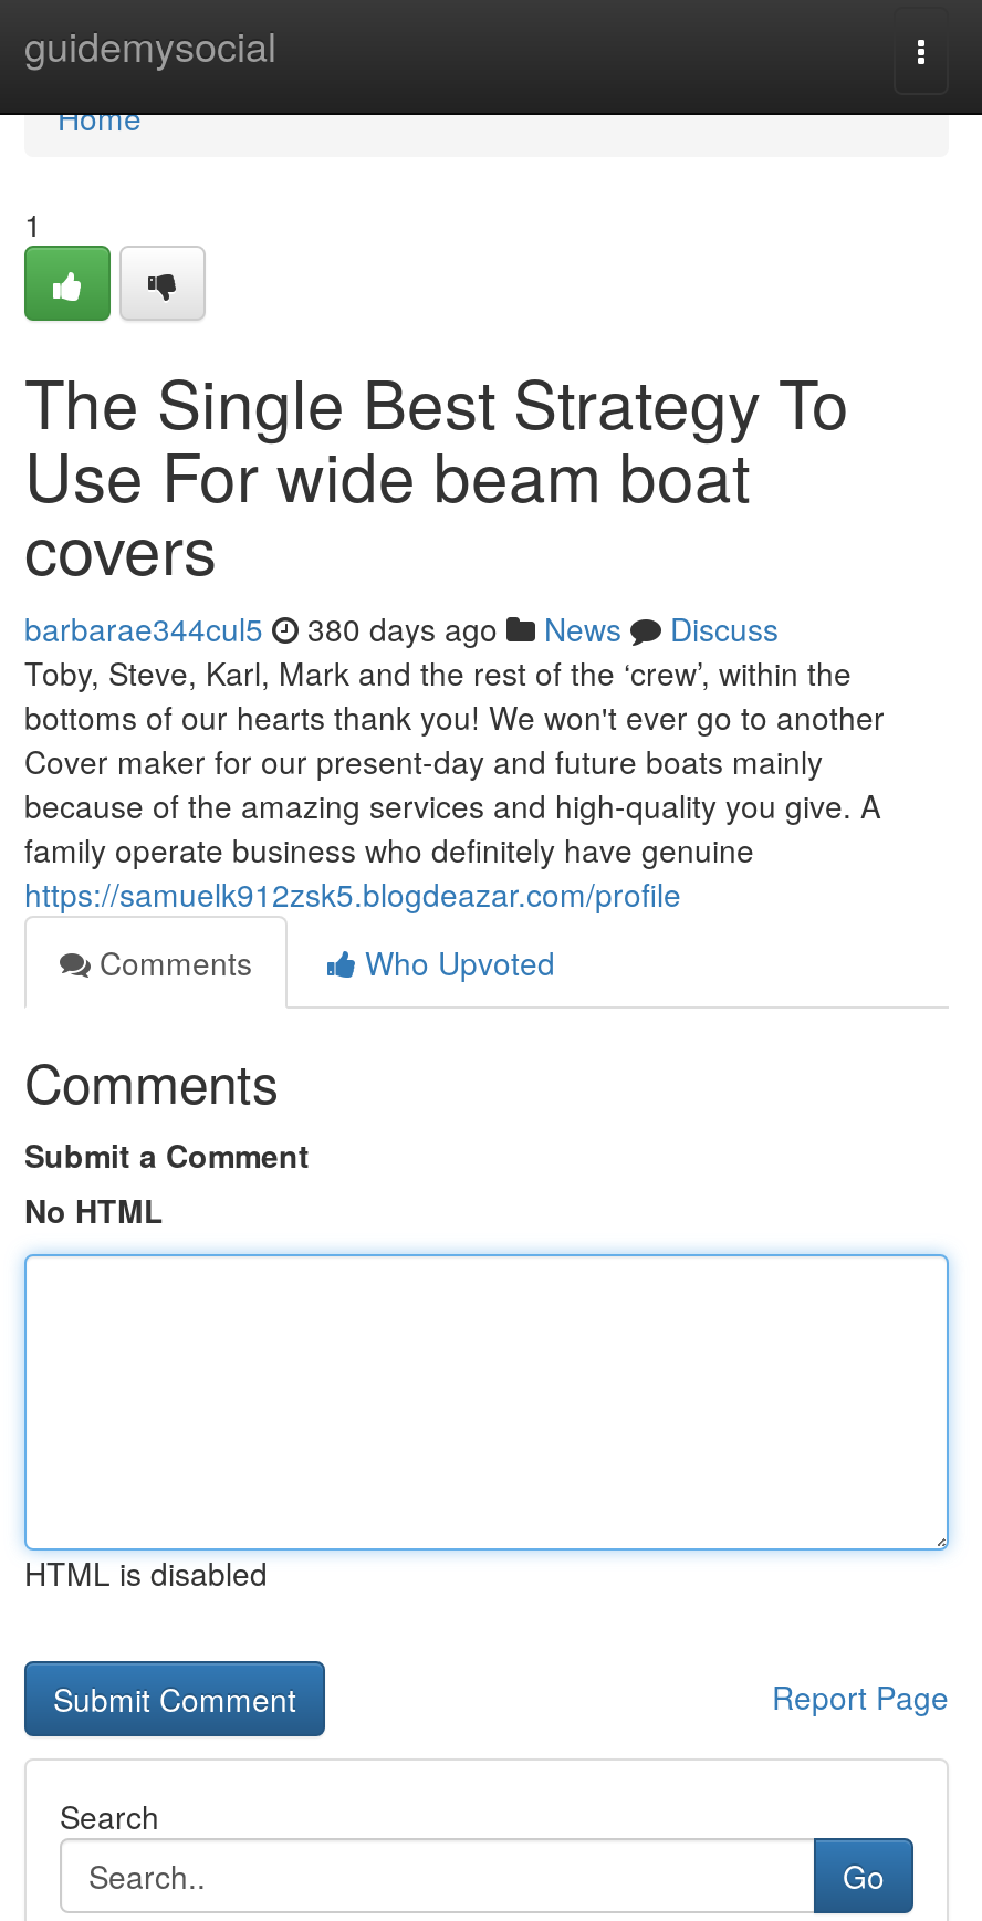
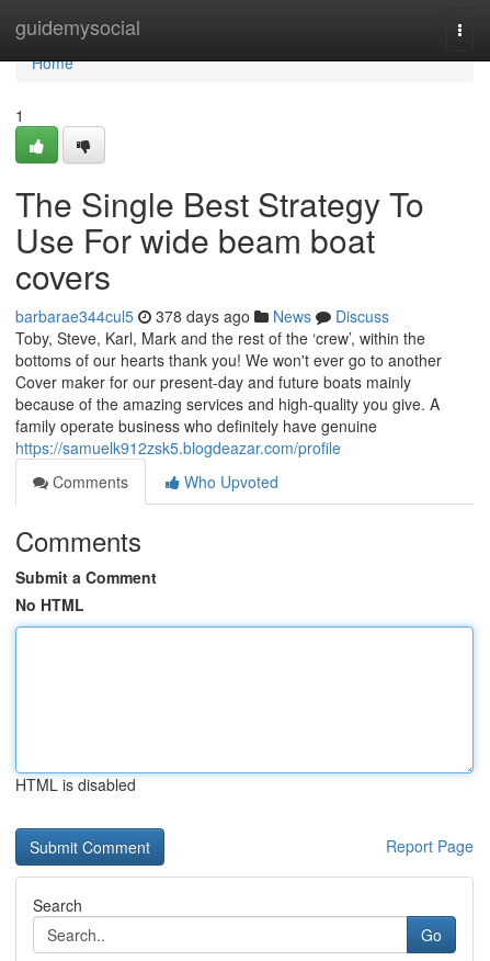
- barbarae344cul5 380 days ago News Discuss
+ barbarae344cul5 378 days ago News Discuss
